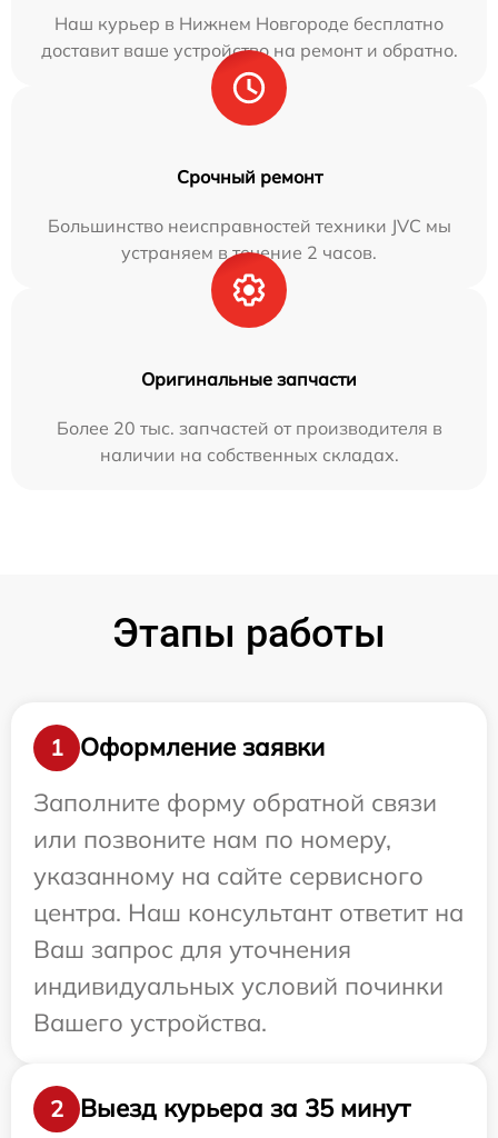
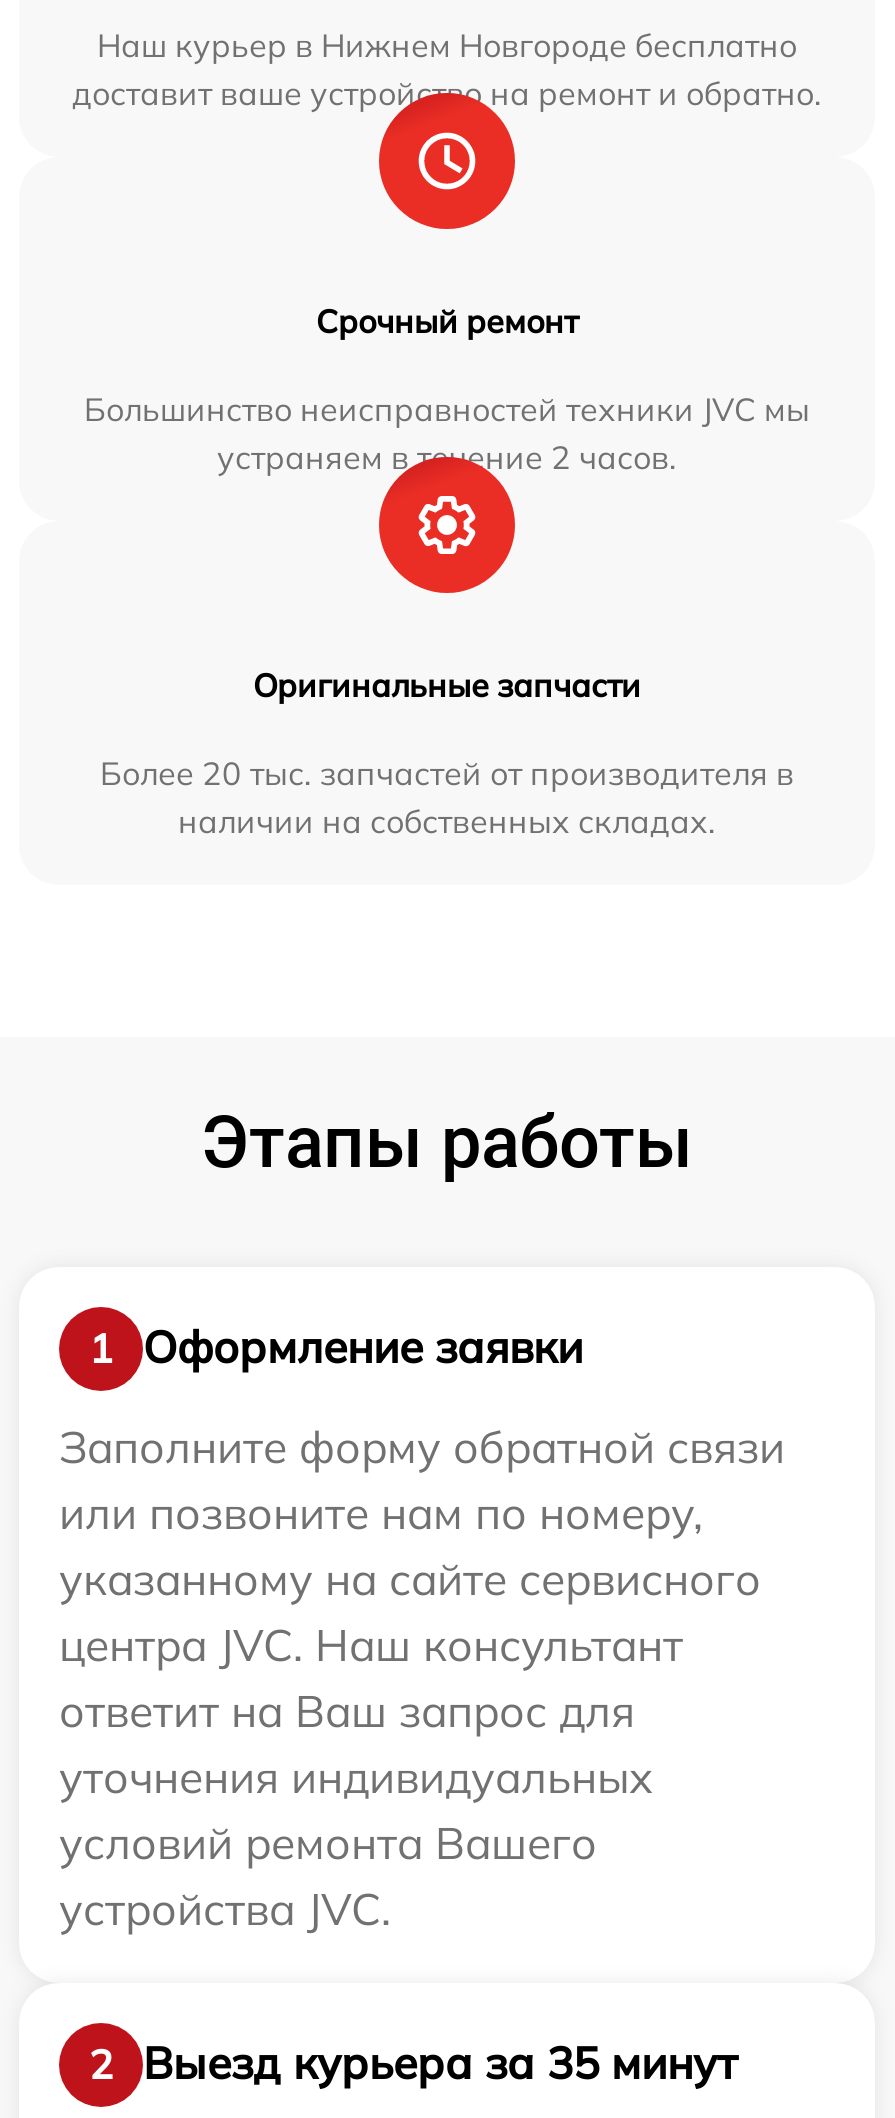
- центра. Наш консультант ответит на
- Ваш запрос для уточнения
- индивидуальных условий починки
- Вашего устройства.
+ центра JVC. Наш консультант
+ ответит на Ваш запрос для
+ уточнения индивидуальных
+ условий ремонта Вашего
+ устройства JVC.
